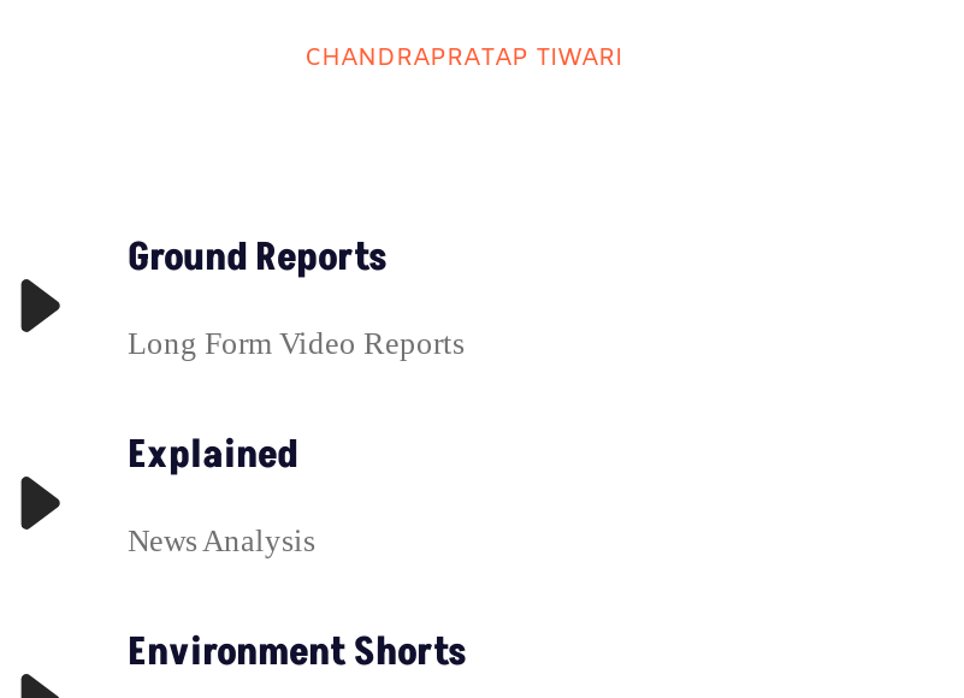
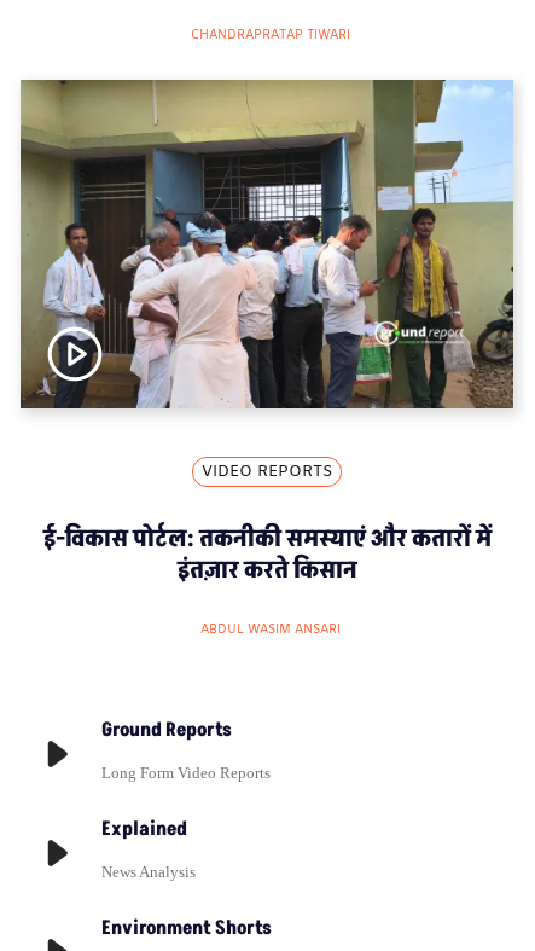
+ [image]

+ VIDEO REPORTS
+ ई-विकास पोर्टल: तकनीकी समस्याएं और कतारों में
+ इंतज़ार करते किसान
+ ABDUL WASIM ANSARI
